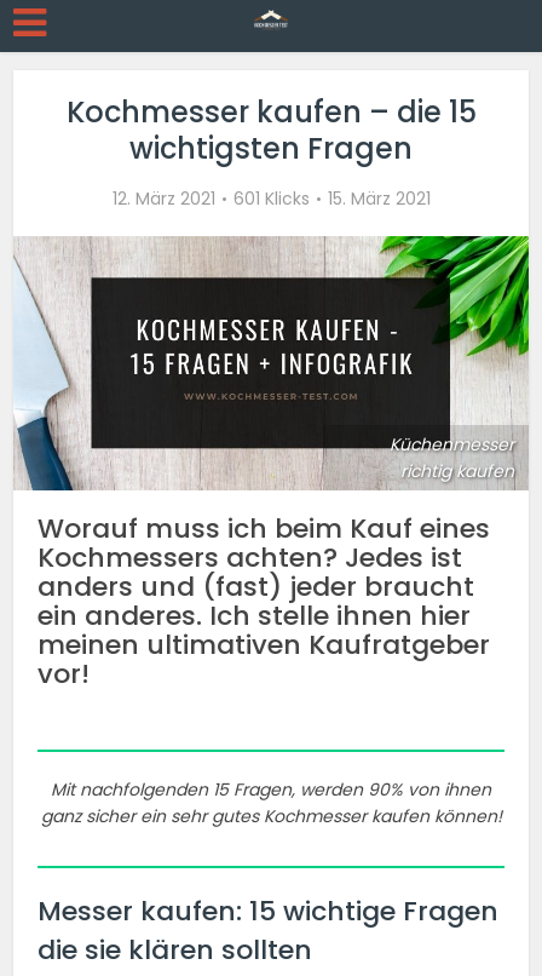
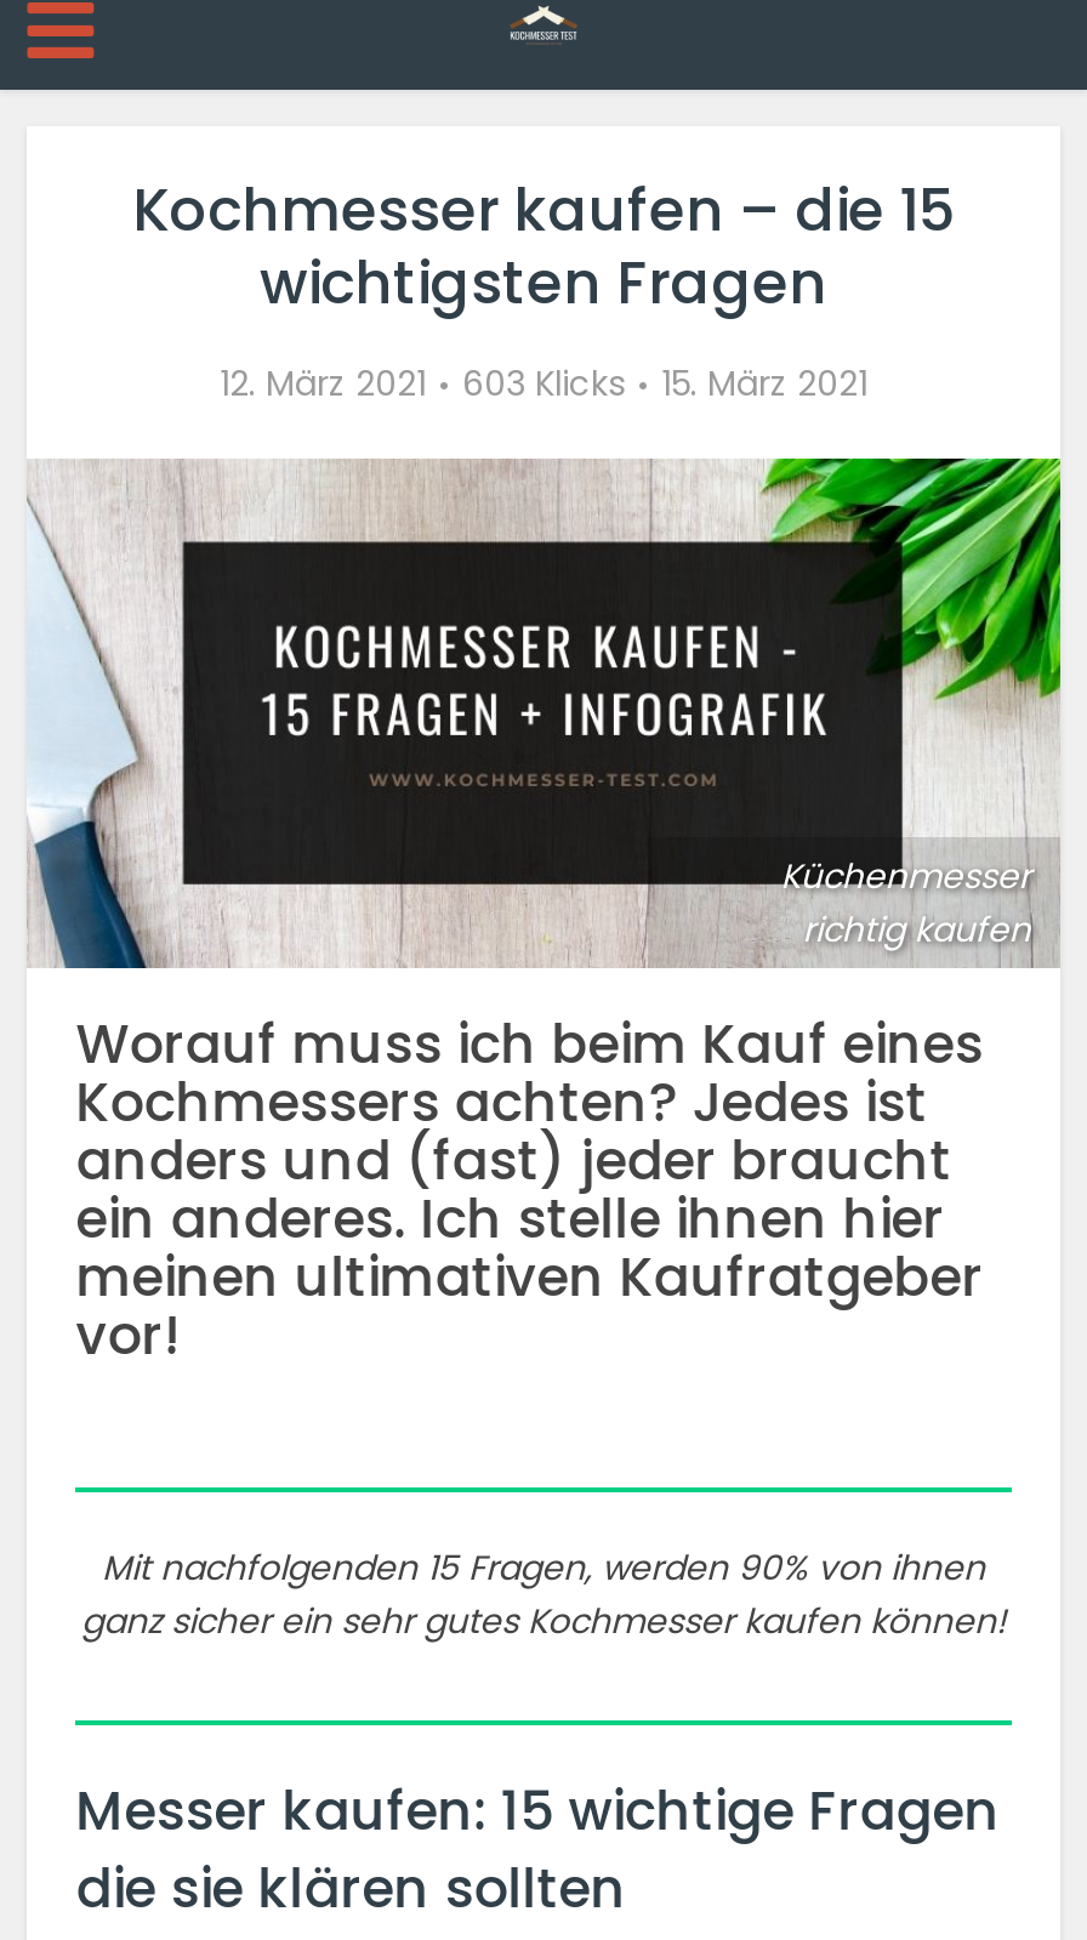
- 12. März 2021 601 Klicks 15. März 2021
+ 12. März 2021 603 Klicks 15. März 2021
